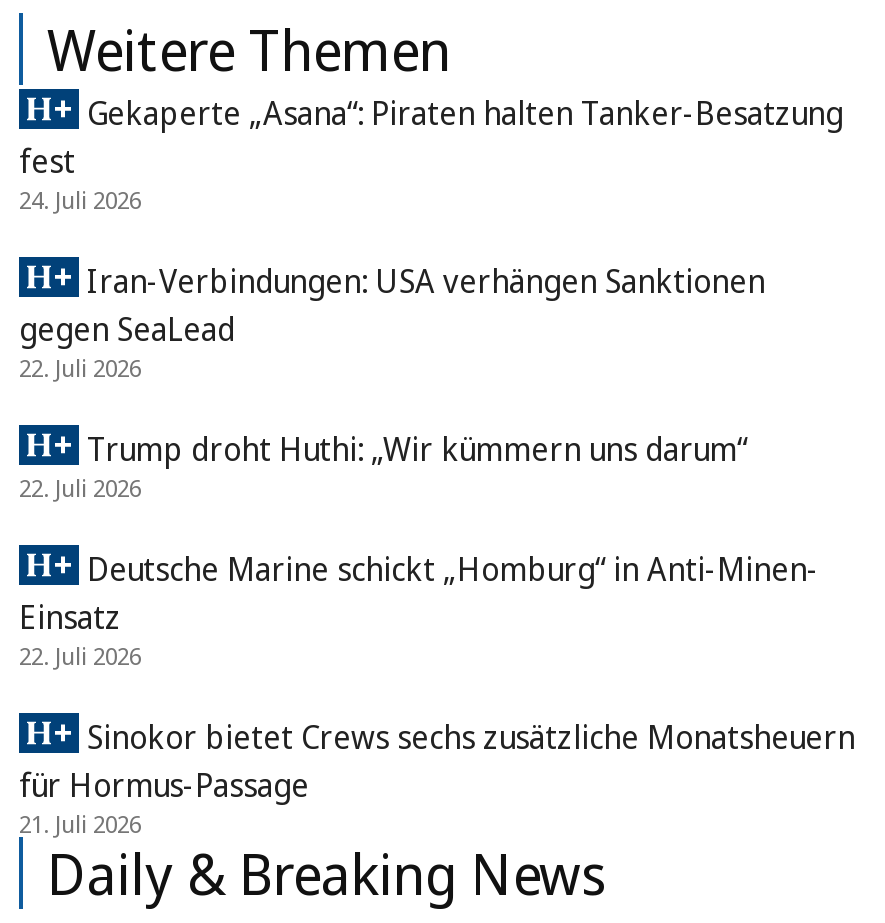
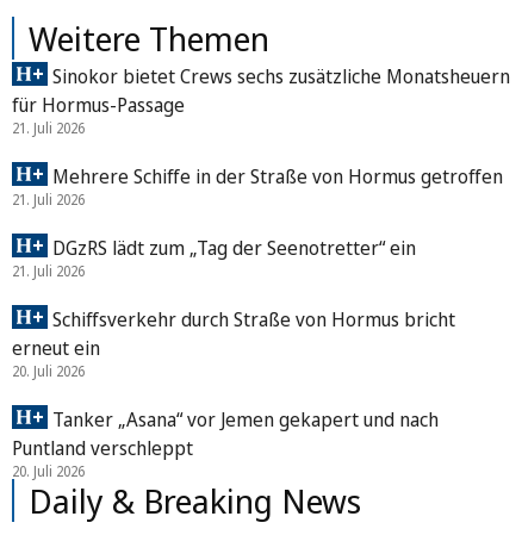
- Gekaperte „Asana“: Piraten halten Tanker-Besatzung
- fest
- 24. Juli 2026
- Iran-Verbindungen: USA verhängen Sanktionen
- gegen SeaLead
- 22. Juli 2026
- Trump droht Huthi: „Wir kümmern uns darum“
- 22. Juli 2026
- Deutsche Marine schickt „Homburg“ in Anti-Minen-
- Einsatz
- 22. Juli 2026

moved up: Sinokor bietet Crews sechs zusätzliche Monatsheuern | für Hormus-Passage | 21. Juli 2026

+ Mehrere Schiffe in der Straße von Hormus getroffen
+ 21. Juli 2026
+ DGzRS lädt zum „Tag der Seenotretter“ ein
+ 21. Juli 2026
+ Schiffsverkehr durch Straße von Hormus bricht
+ erneut ein
+ 20. Juli 2026
+ Tanker „Asana“ vor Jemen gekapert und nach
+ Puntland verschleppt
+ 20. Juli 2026
